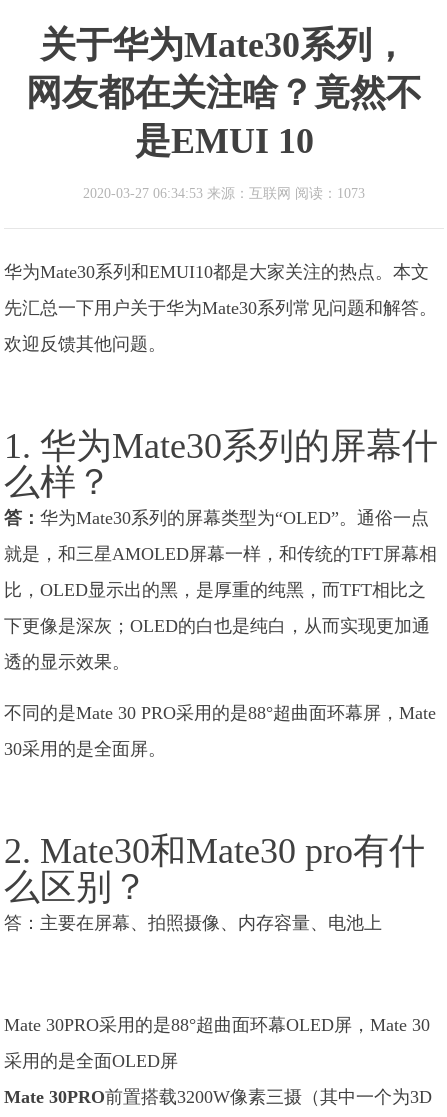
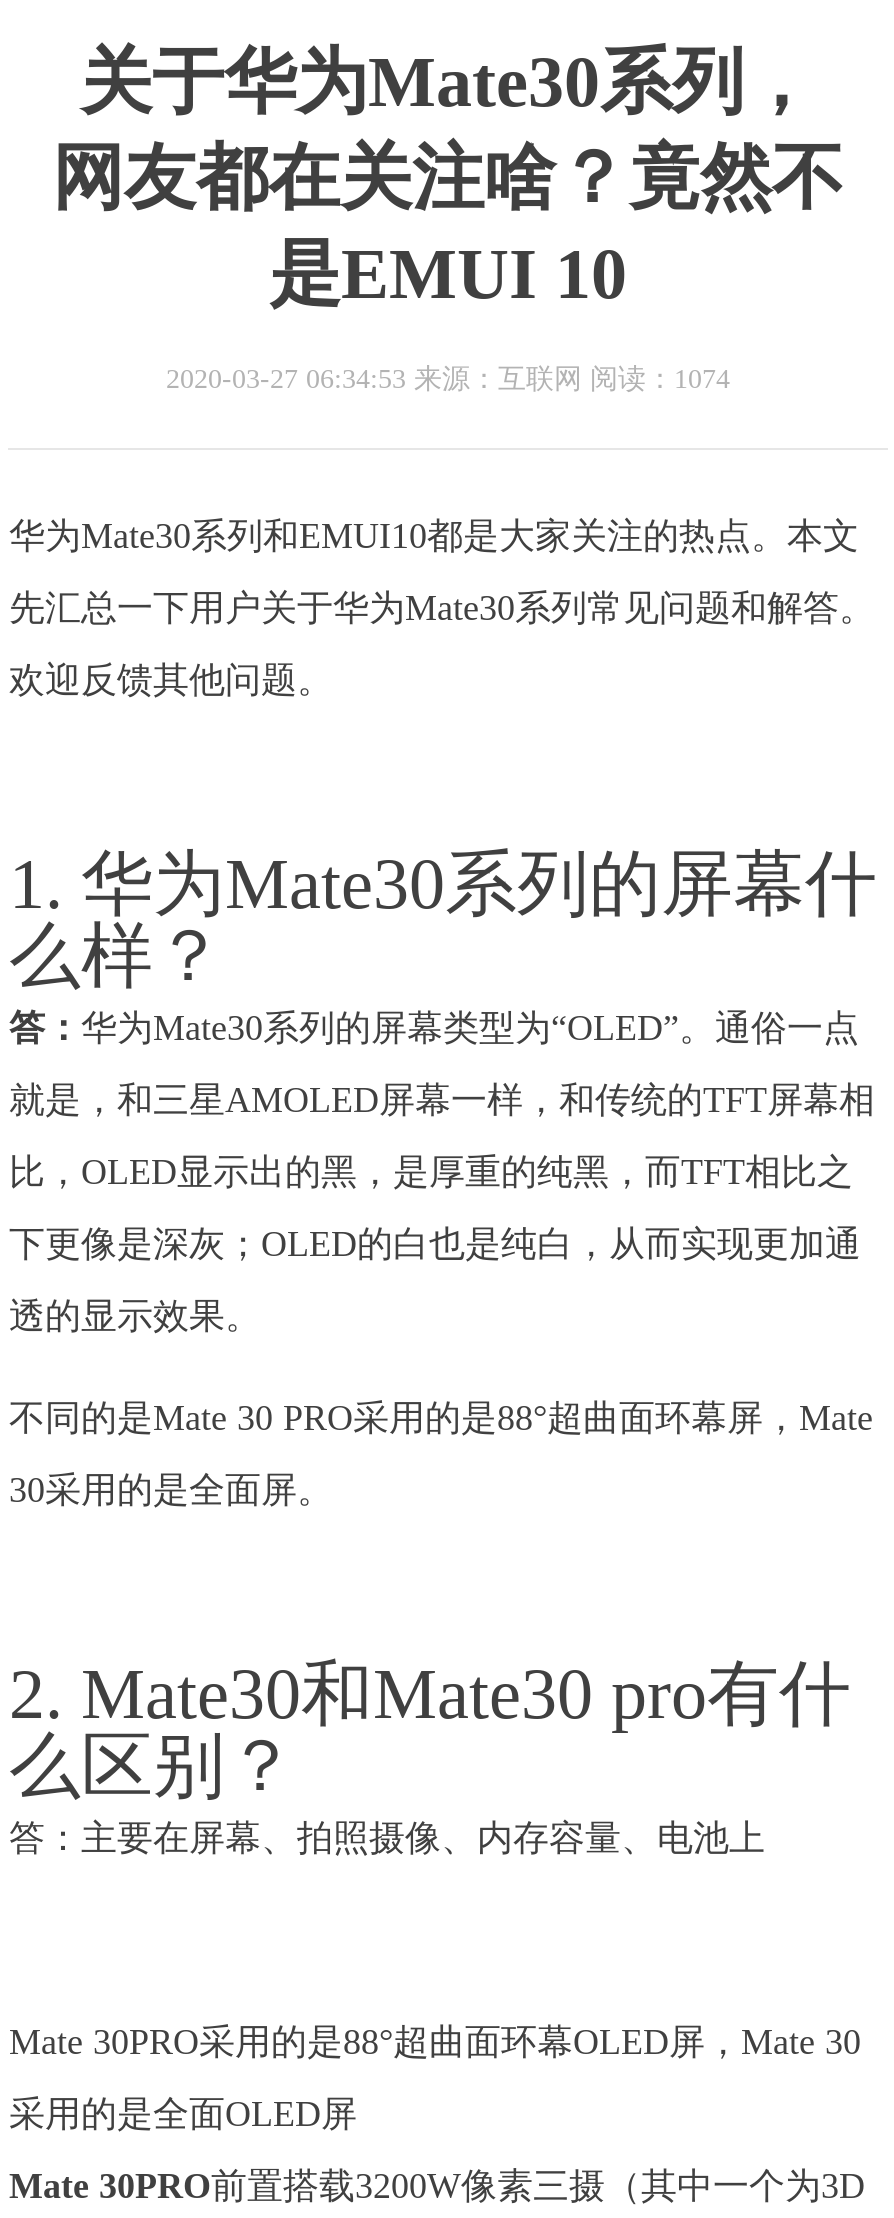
- 2020-03-27 06:34:53 来源：互联网阅读：1073
+ 2020-03-27 06:34:53 来源：互联网阅读：1074
